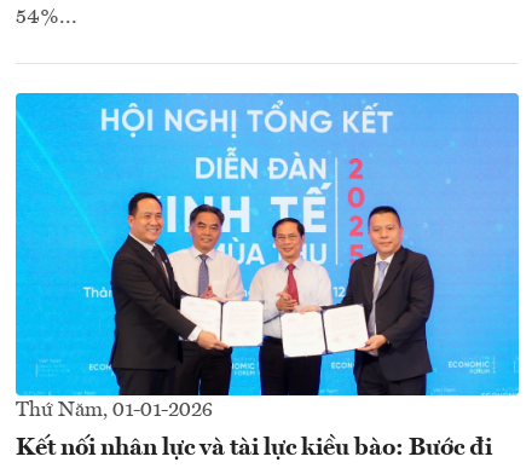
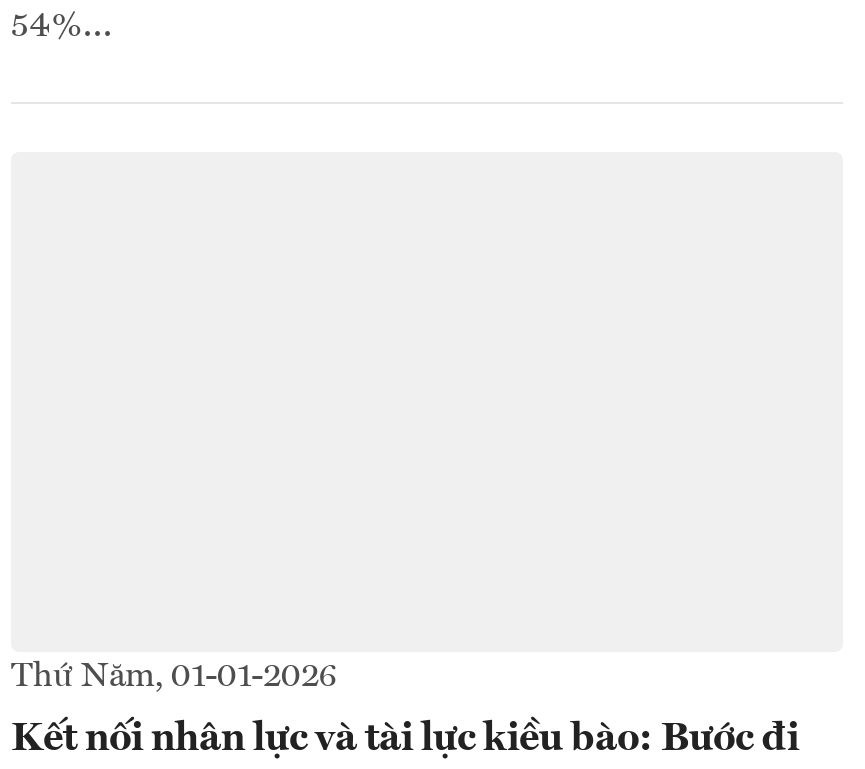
- [image]
